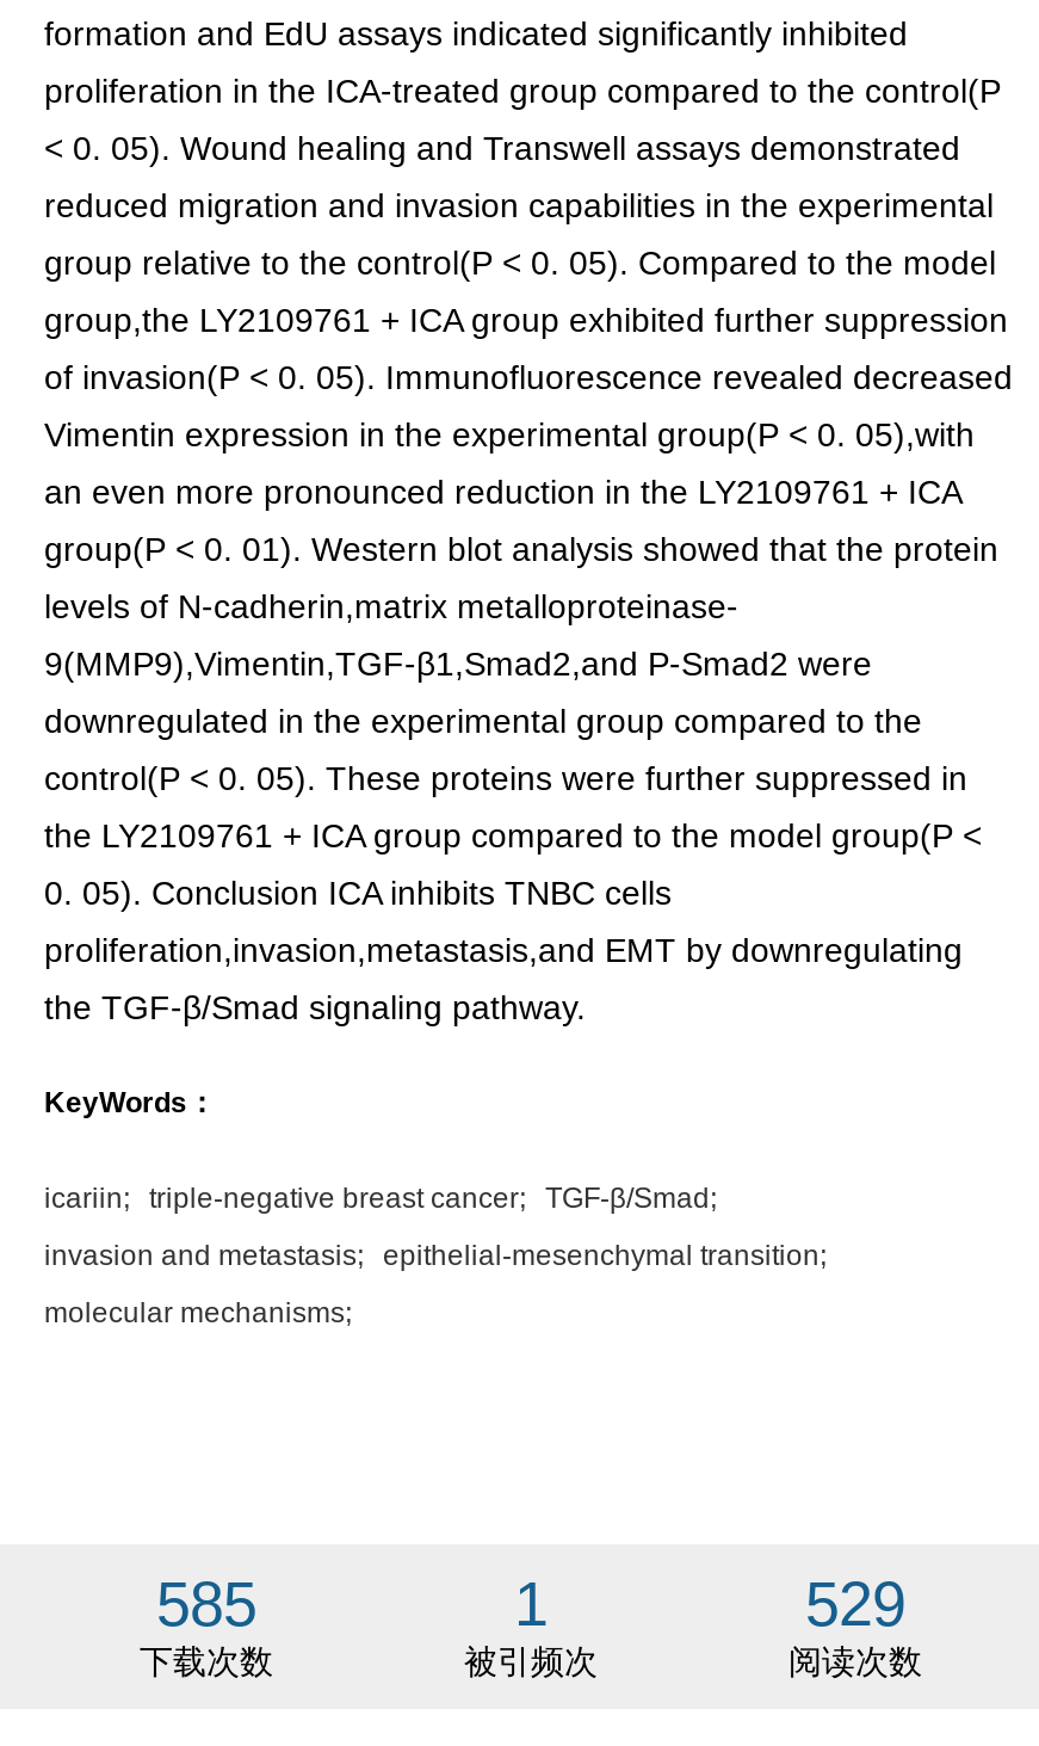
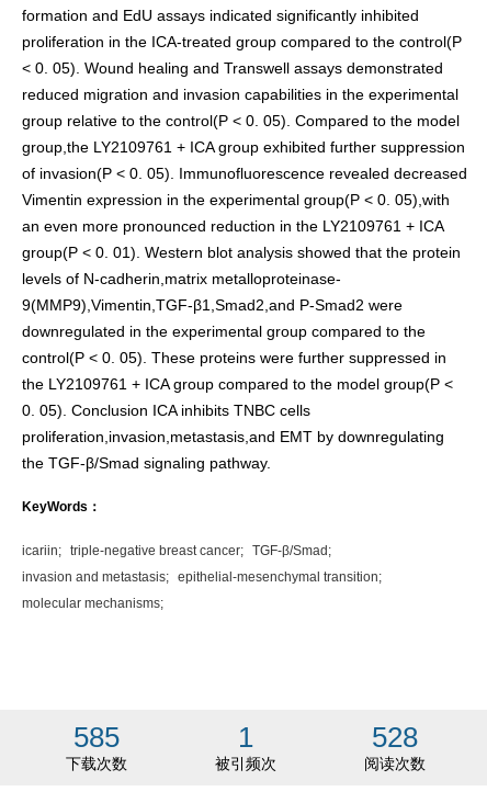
- 529
+ 528
